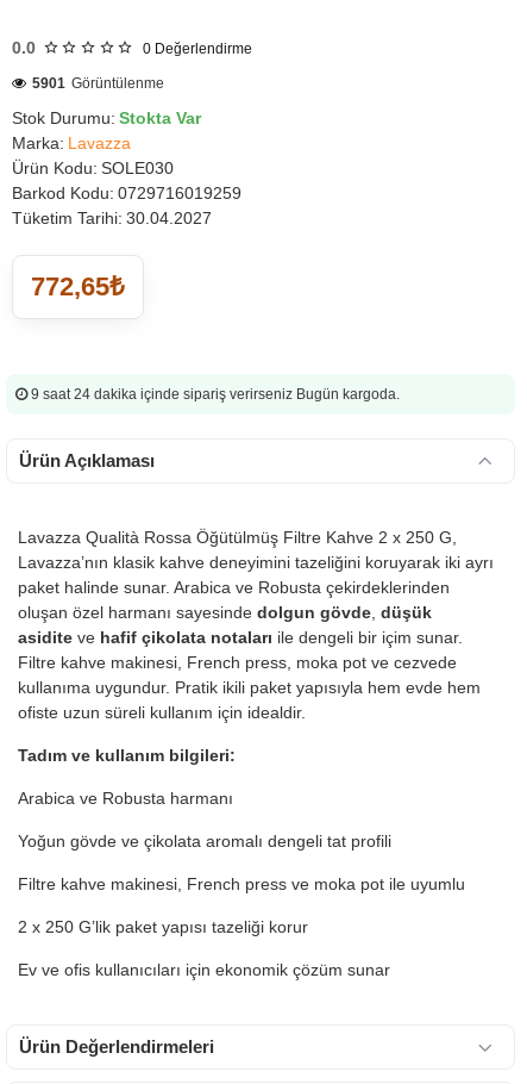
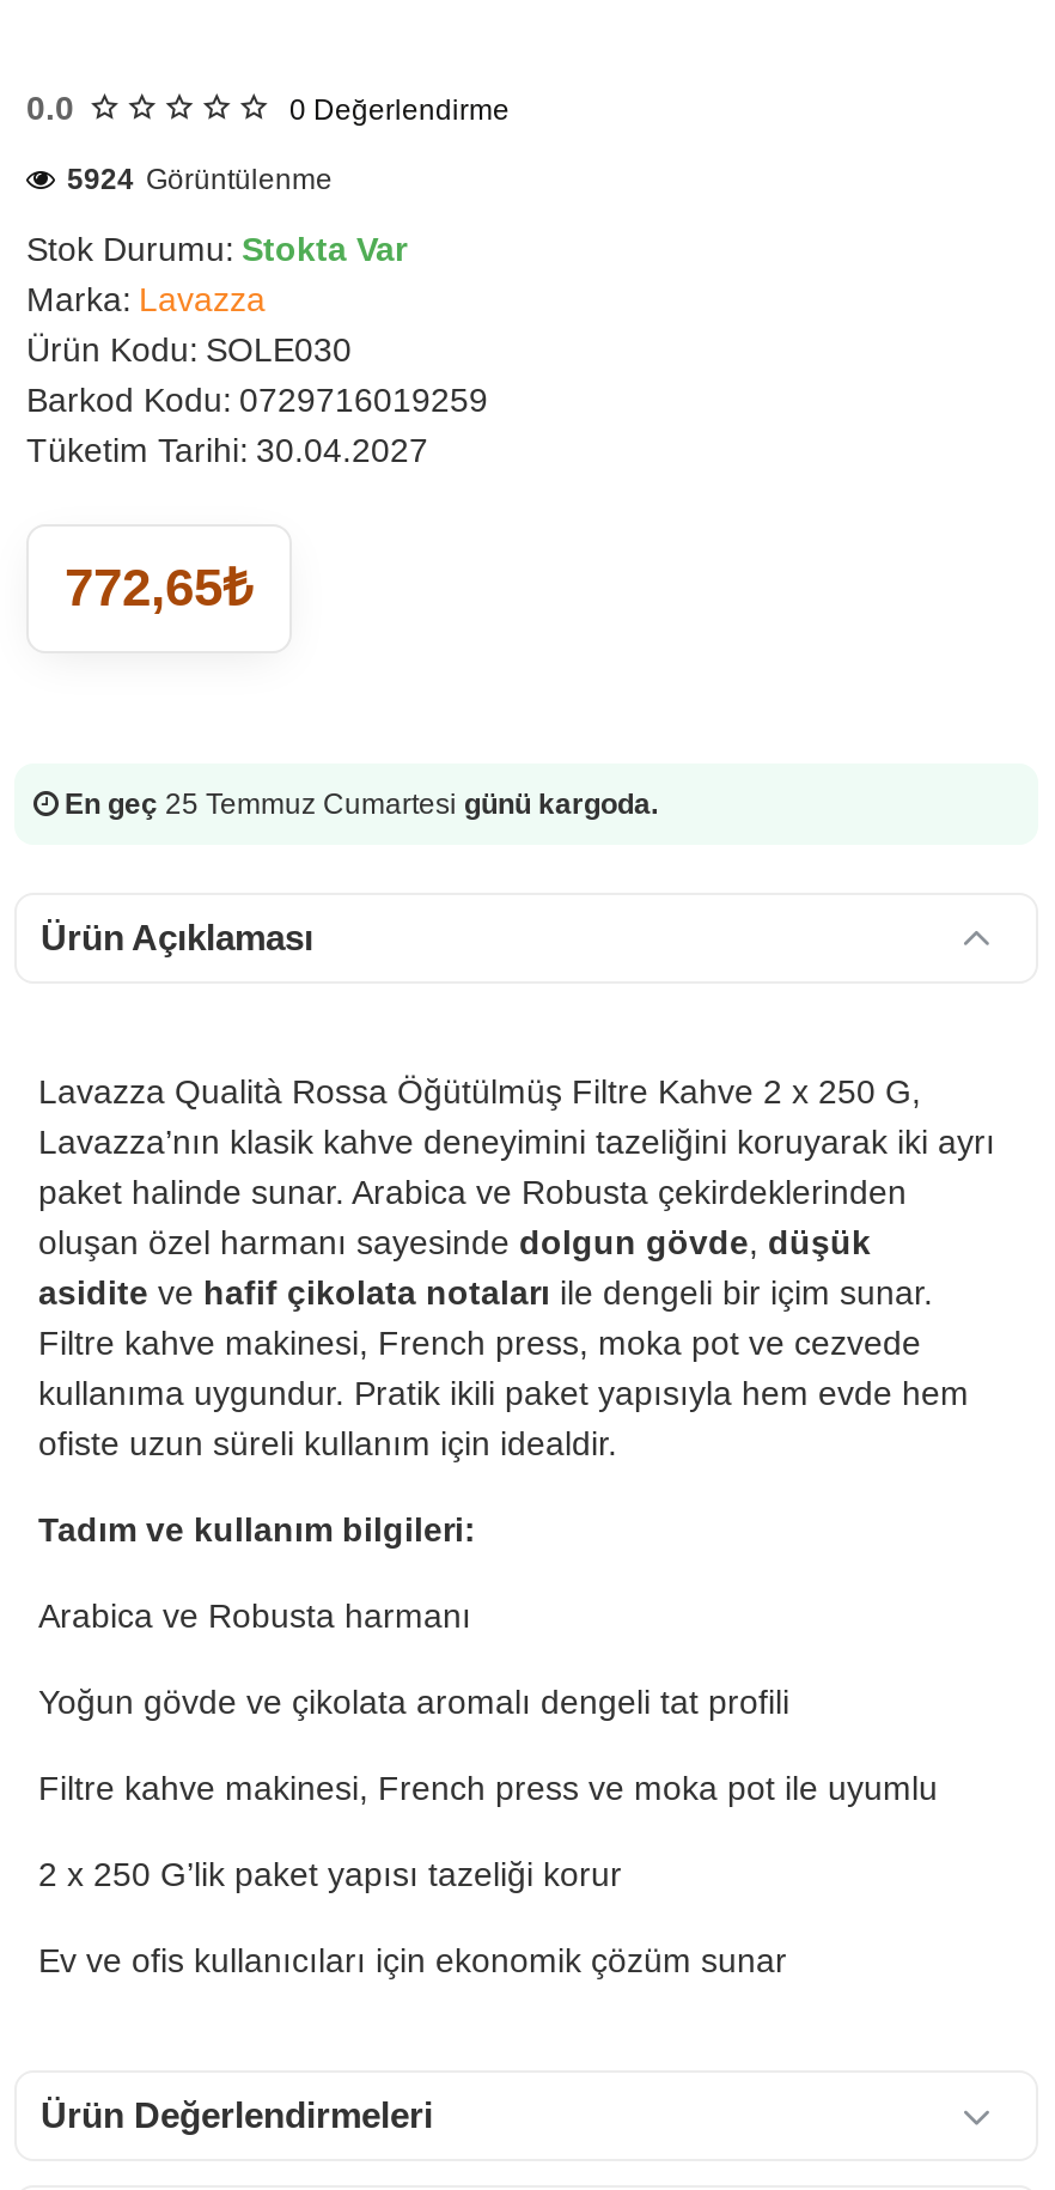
- 5901 Görüntülenme
+ 5924 Görüntülenme

- 9 saat 24 dakika içinde sipariş verirseniz Bugün kargoda.
+ En geç 25 Temmuz Cumartesi günü kargoda.
